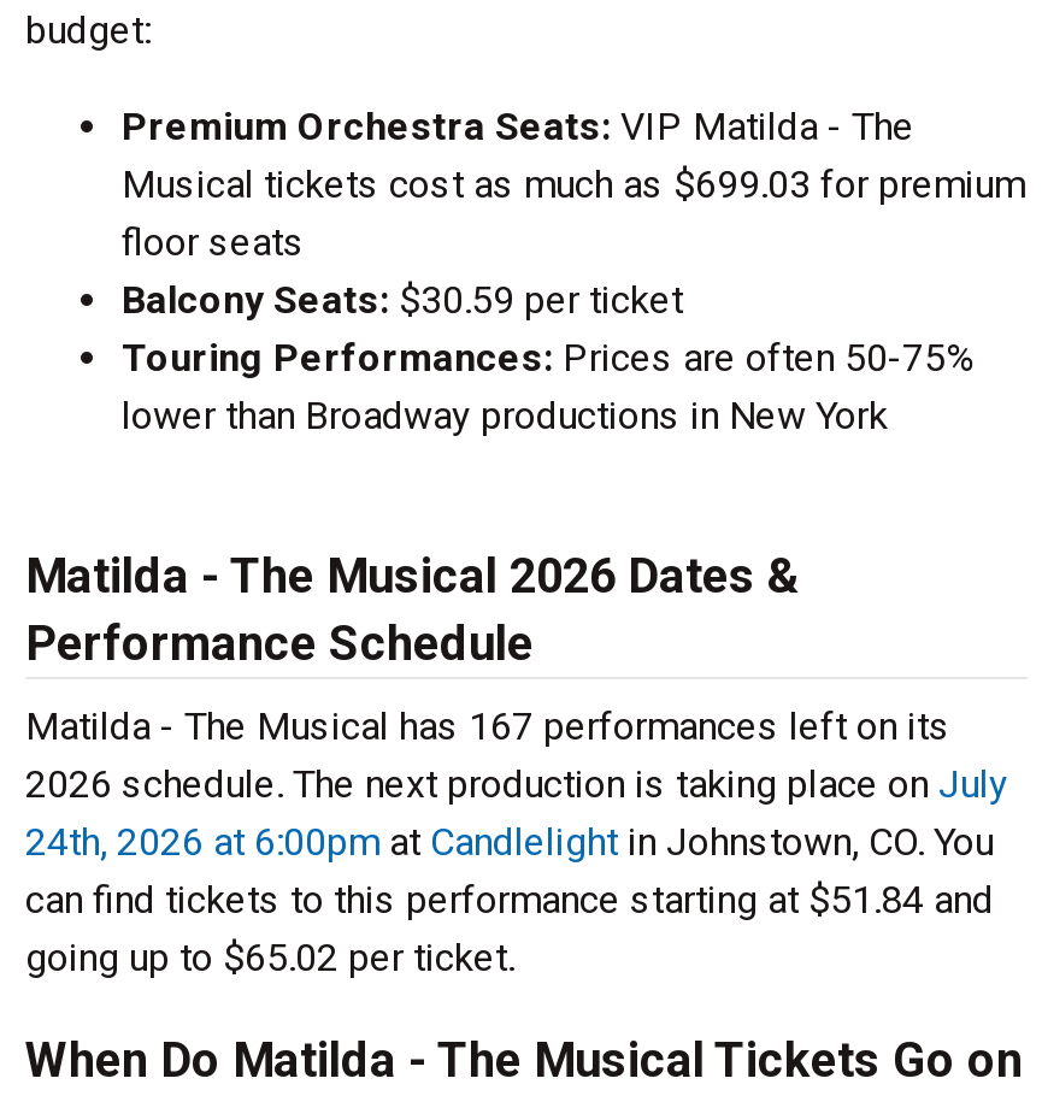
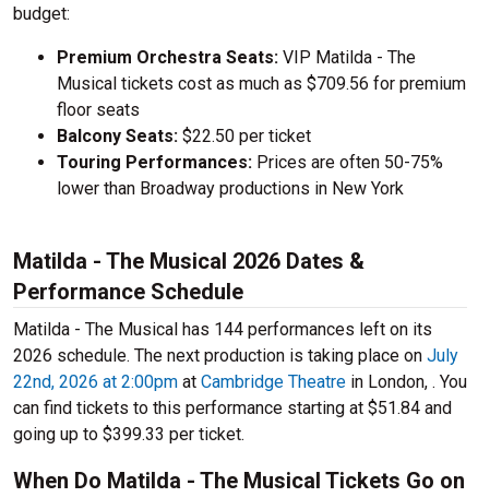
- Musical tickets cost as much as $699.03 for premium
+ Musical tickets cost as much as $709.56 for premium

- Balcony Seats: $30.59 per ticket
+ Balcony Seats: $22.50 per ticket

- Matilda - The Musical has 167 performances left on its
+ Matilda - The Musical has 144 performances left on its

- 24th, 2026 at 6:00pm at Candlelight in Johnstown, CO. You
+ 22nd, 2026 at 2:00pm at Cambridge Theatre in London, . You

- going up to $65.02 per ticket.
+ going up to $399.33 per ticket.
